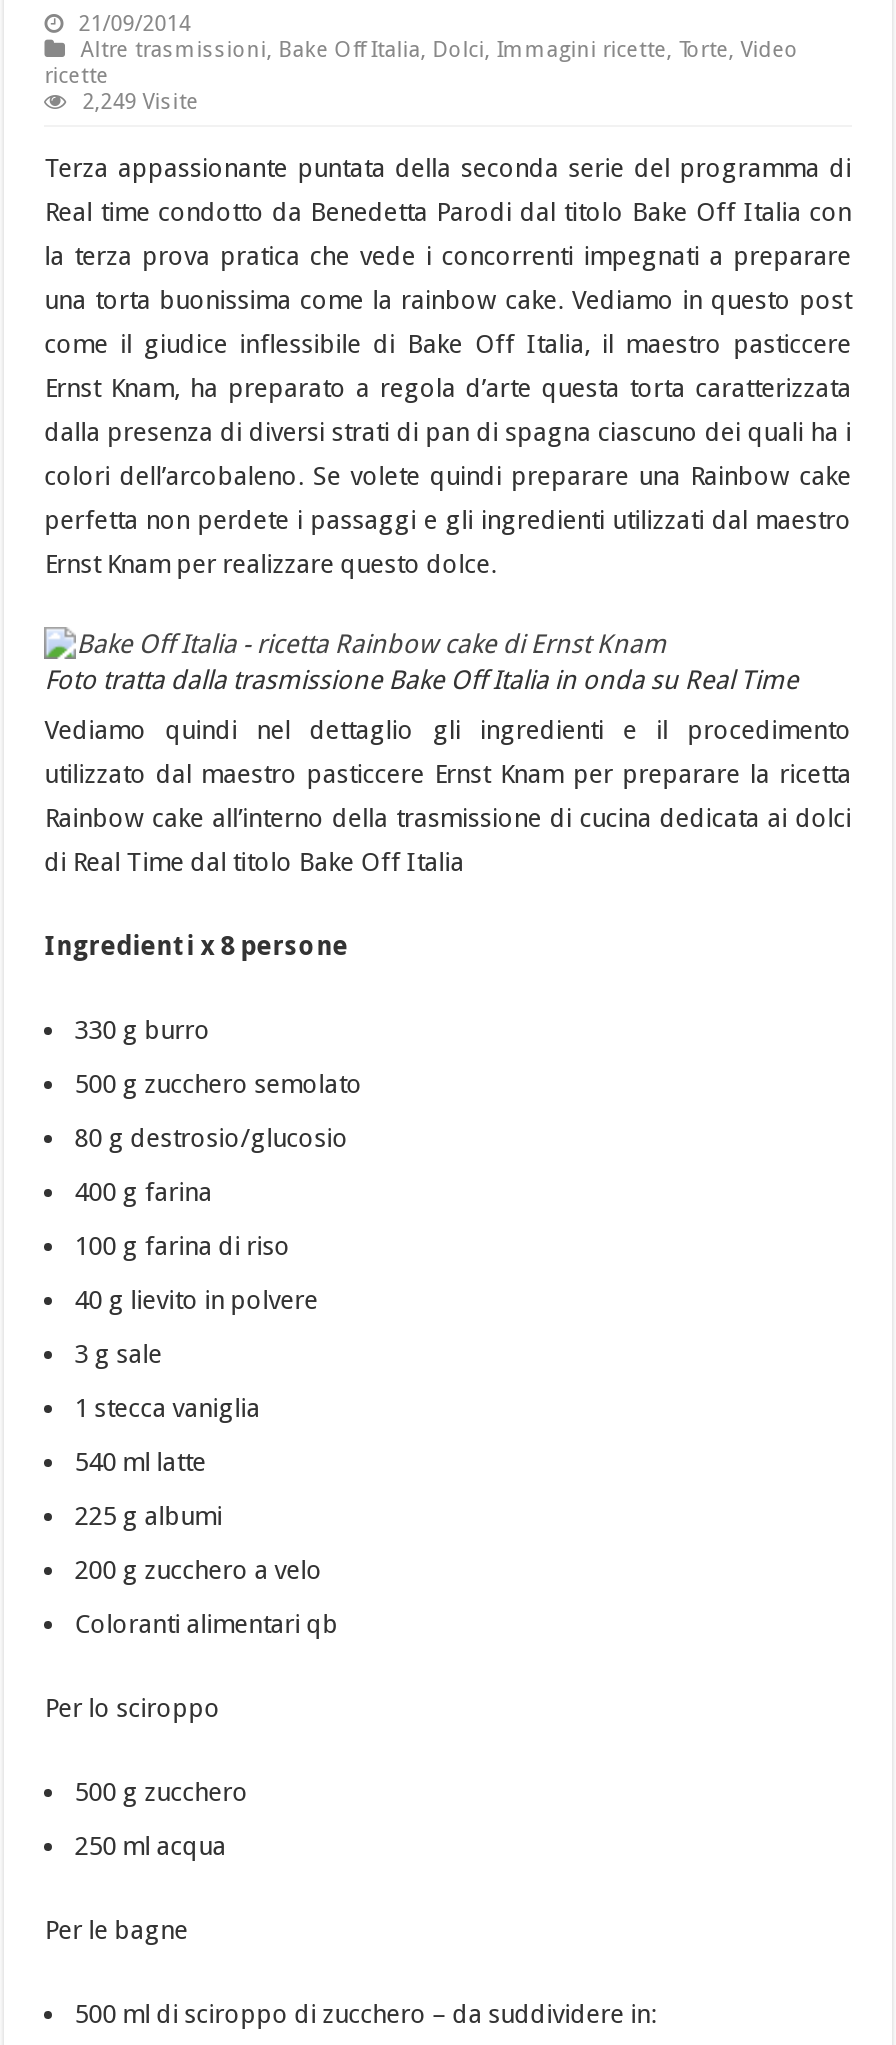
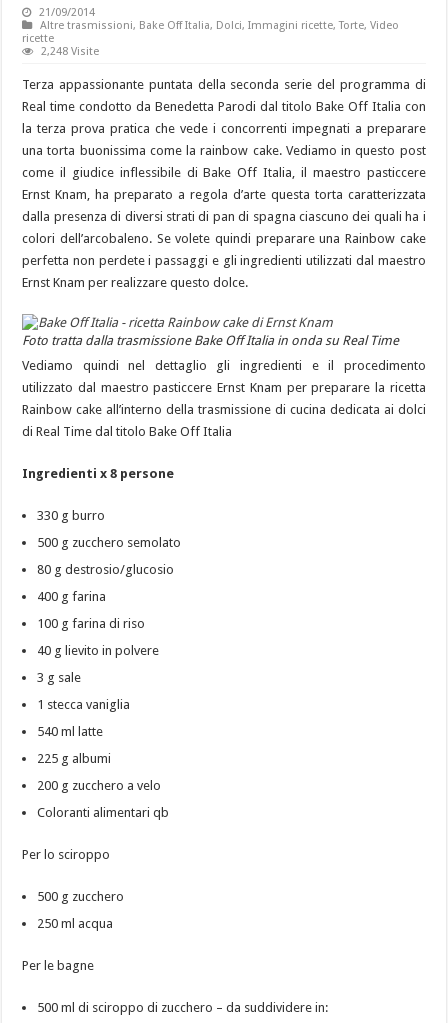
- 2,249 Visite
+ 2,248 Visite
